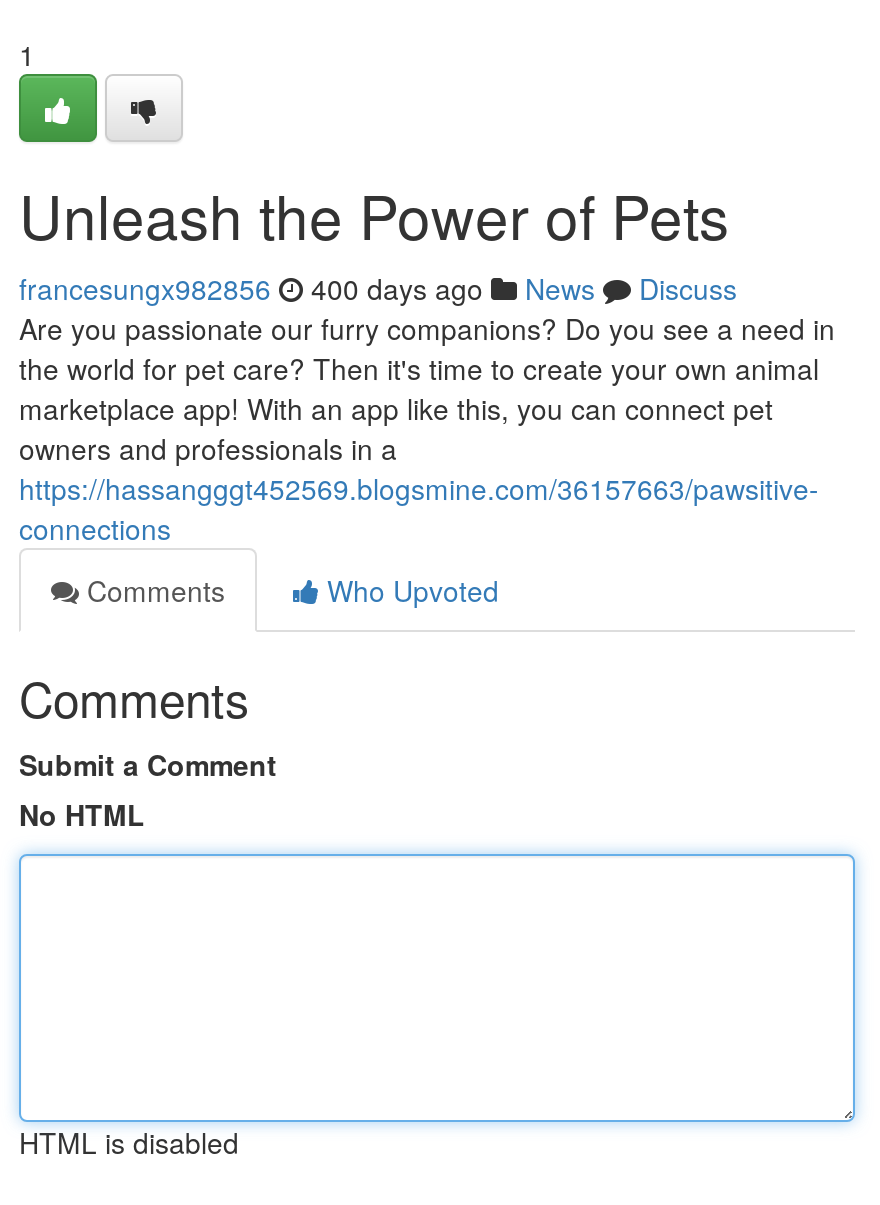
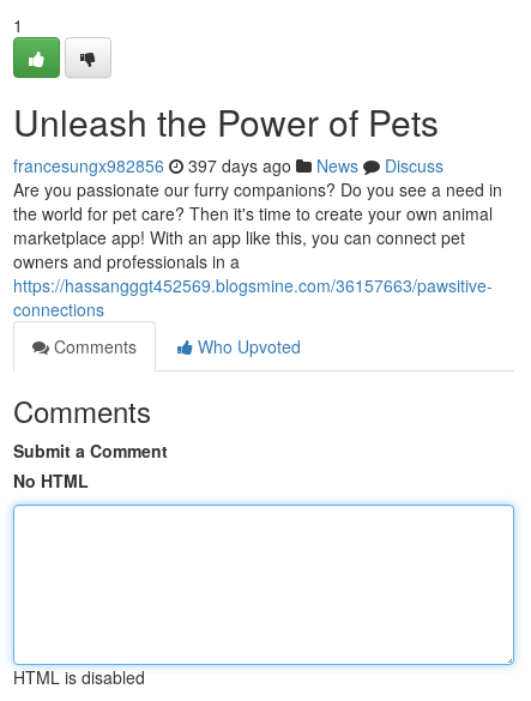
- francesungx982856 400 days ago News Discuss
+ francesungx982856 397 days ago News Discuss
